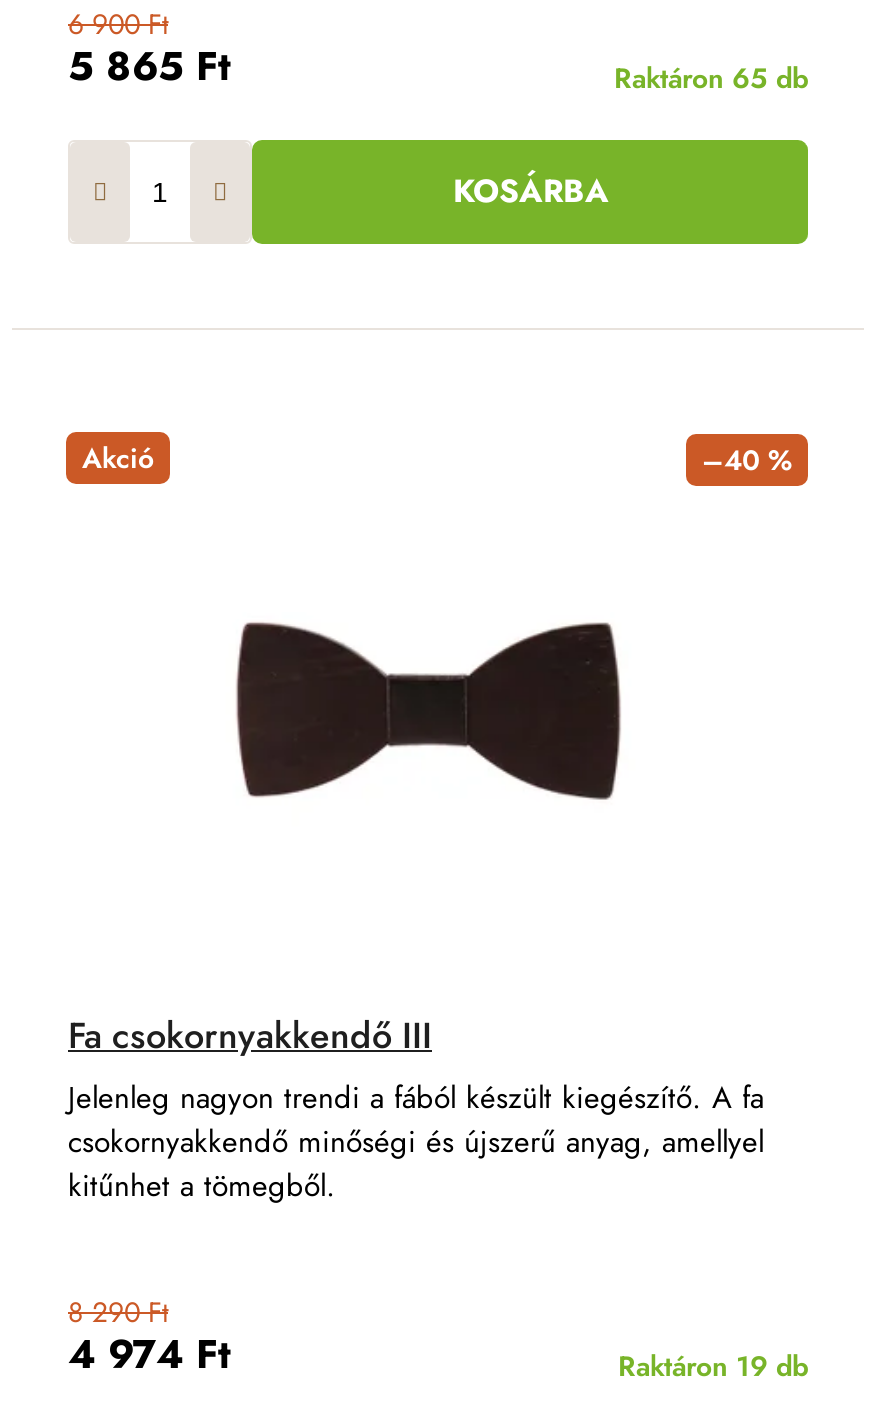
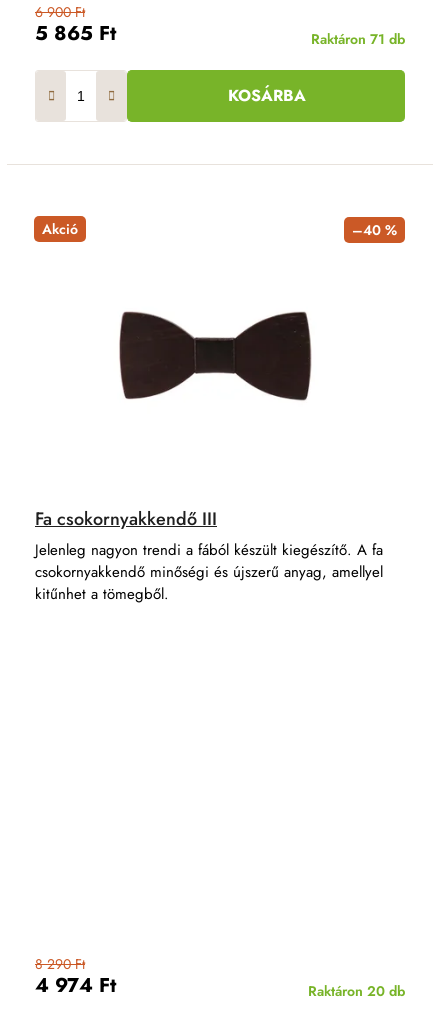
- Raktáron 65 db
+ Raktáron 71 db

- Raktáron 19 db
+ Raktáron 20 db
